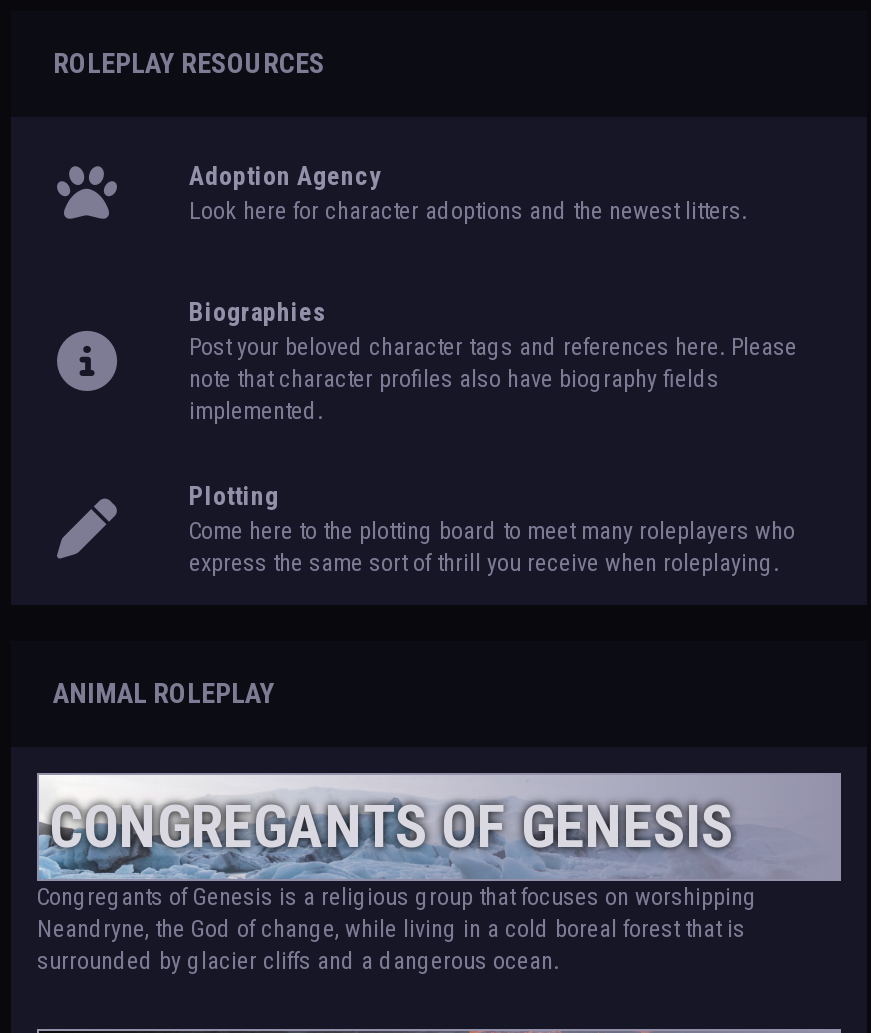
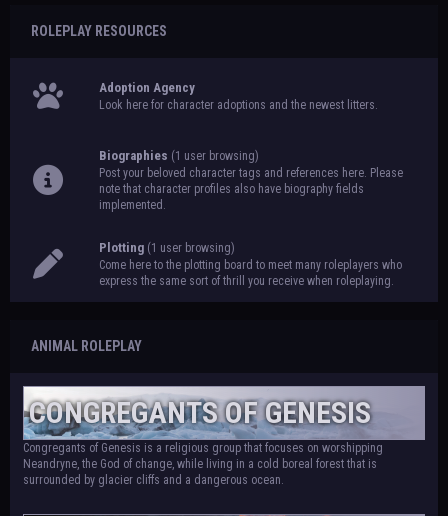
- Biographies
+ Biographies (1 user browsing)

- Plotting
+ Plotting (1 user browsing)
